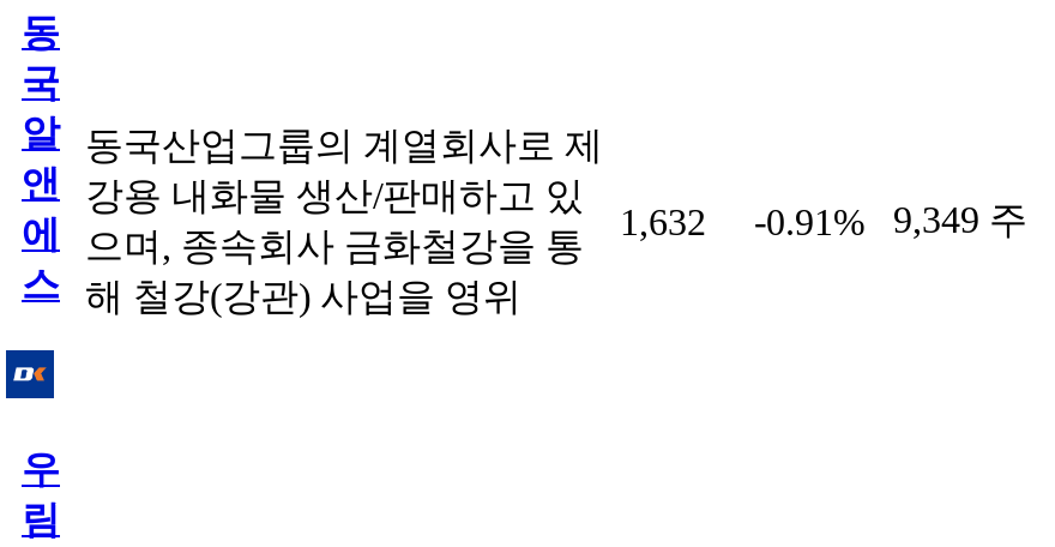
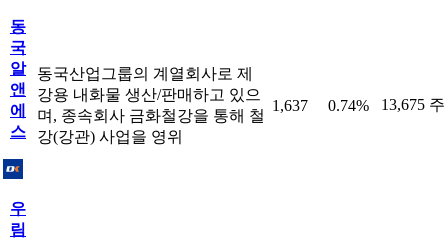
- 1,632
- -0.91%
- 9,349 주
+ 1,637
+ 0.74%
+ 13,675 주
